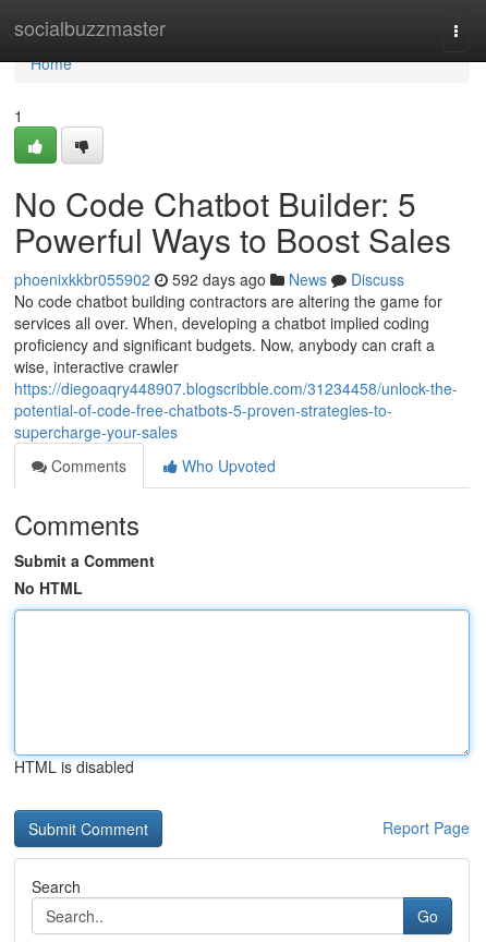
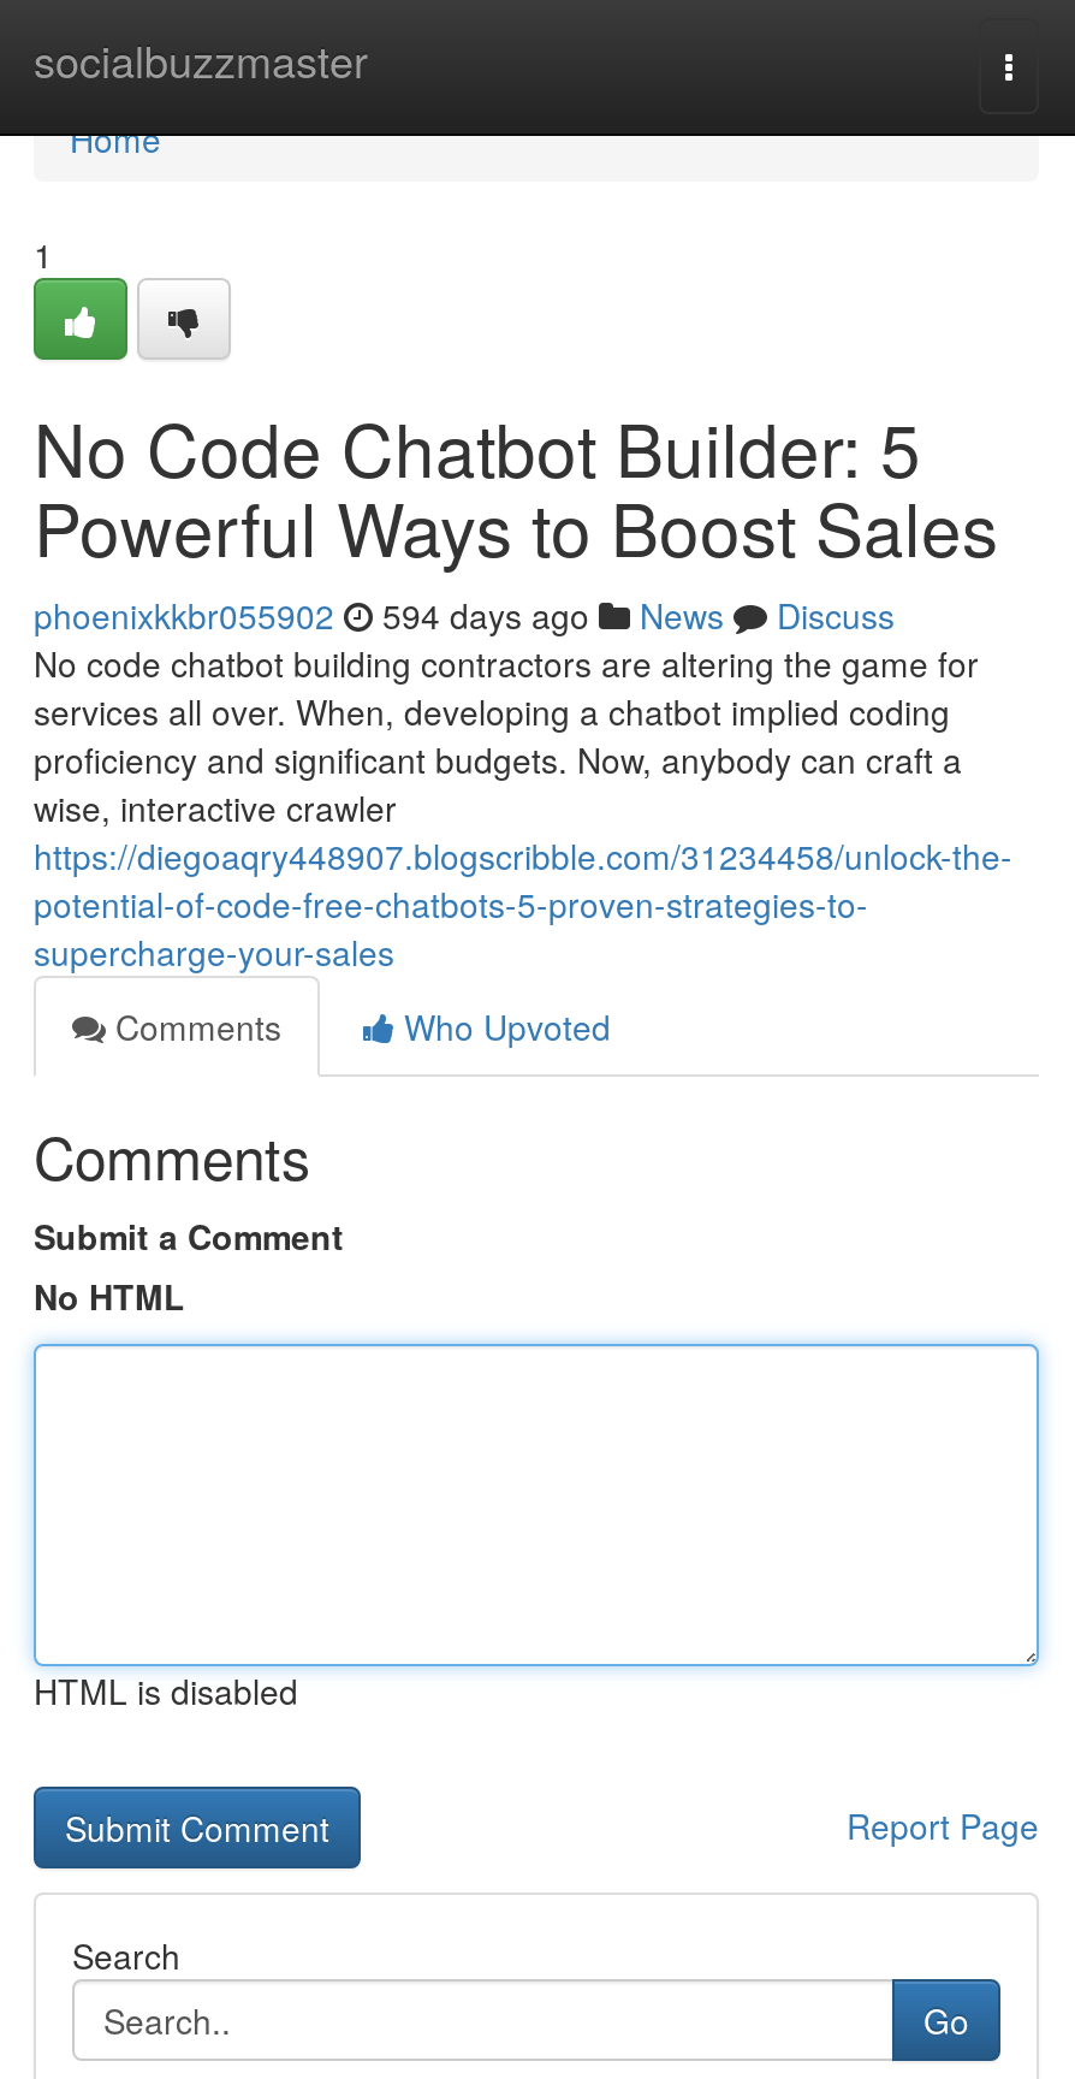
- phoenixkkbr055902 592 days ago News Discuss
+ phoenixkkbr055902 594 days ago News Discuss
